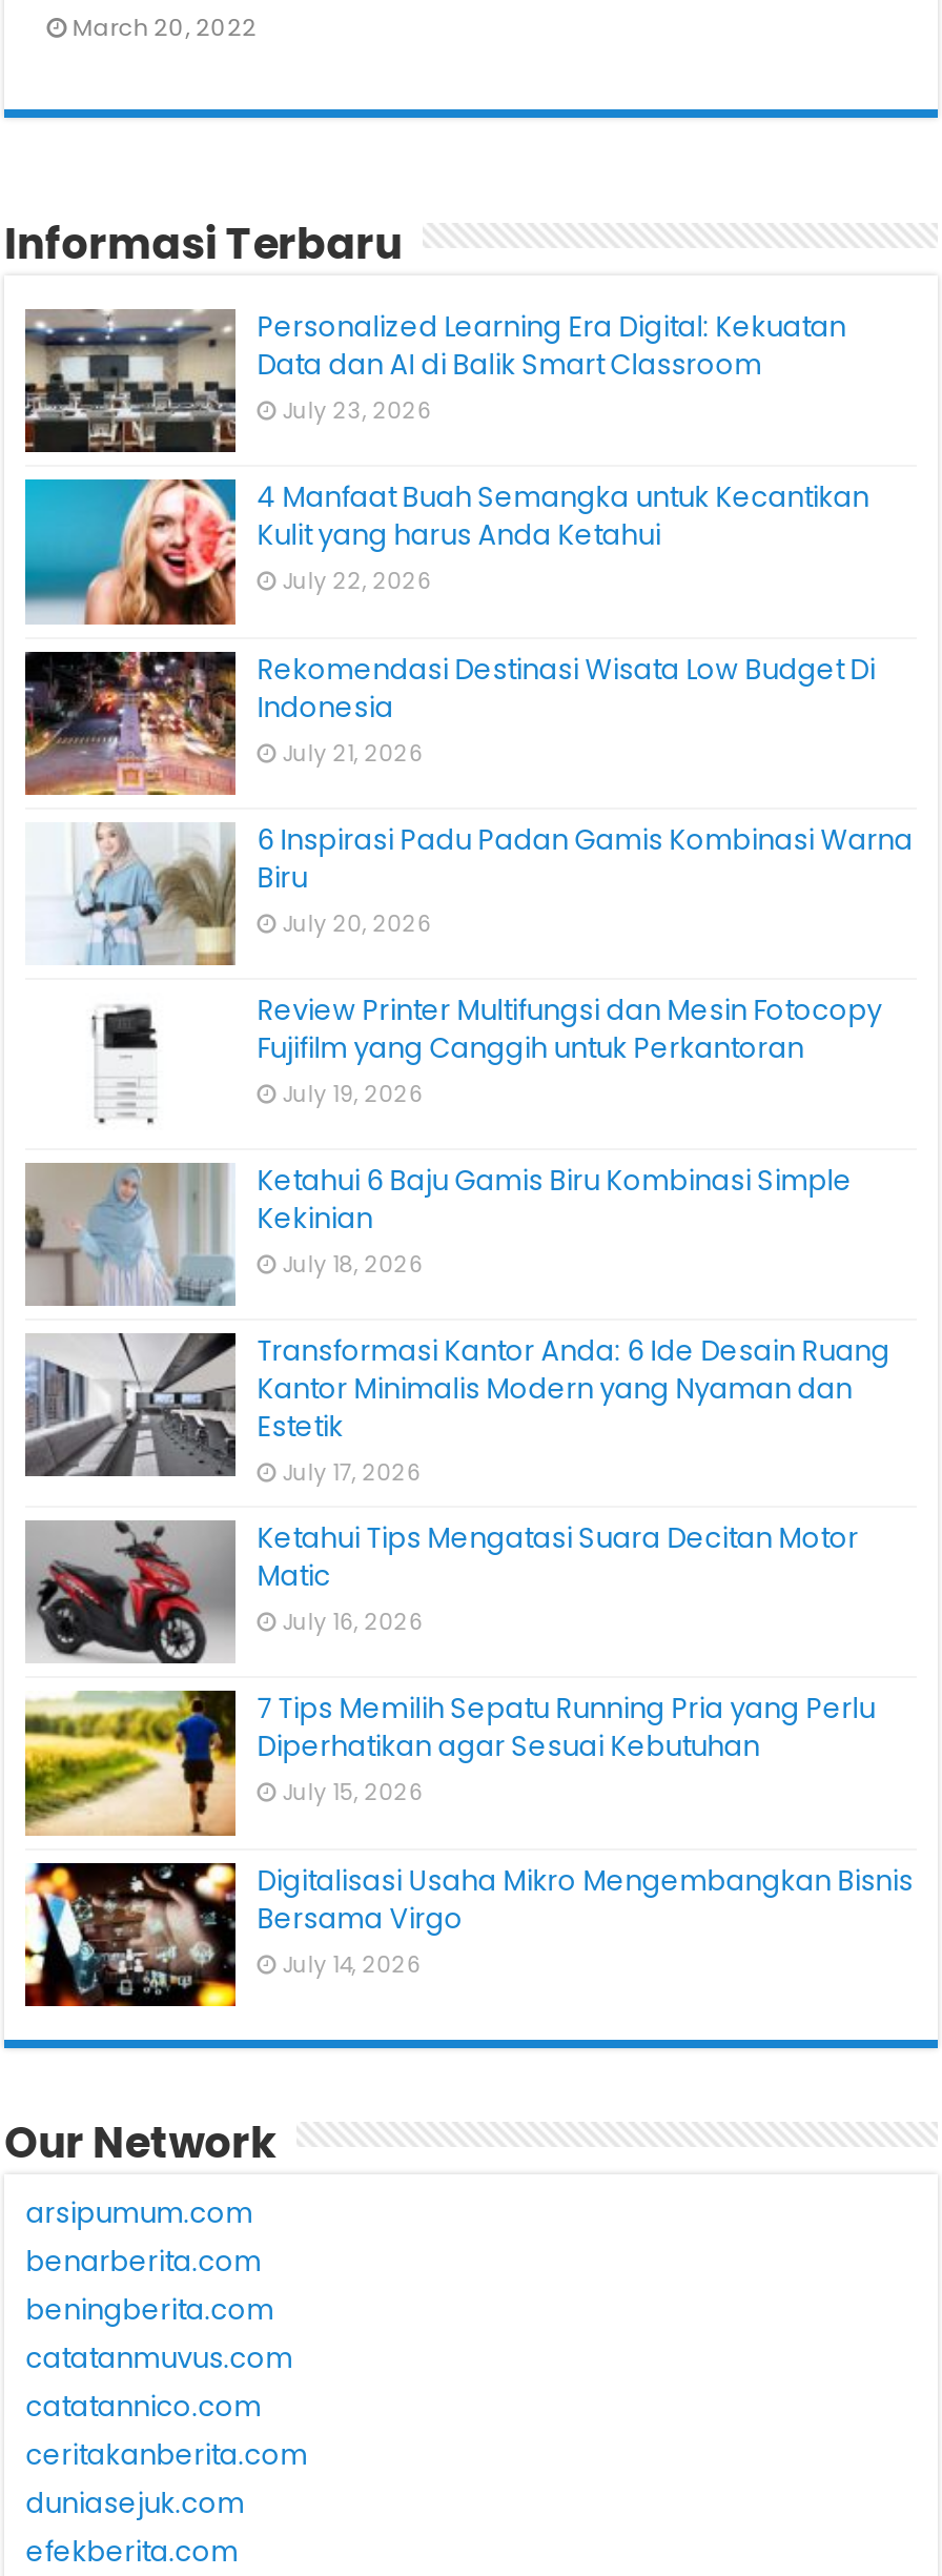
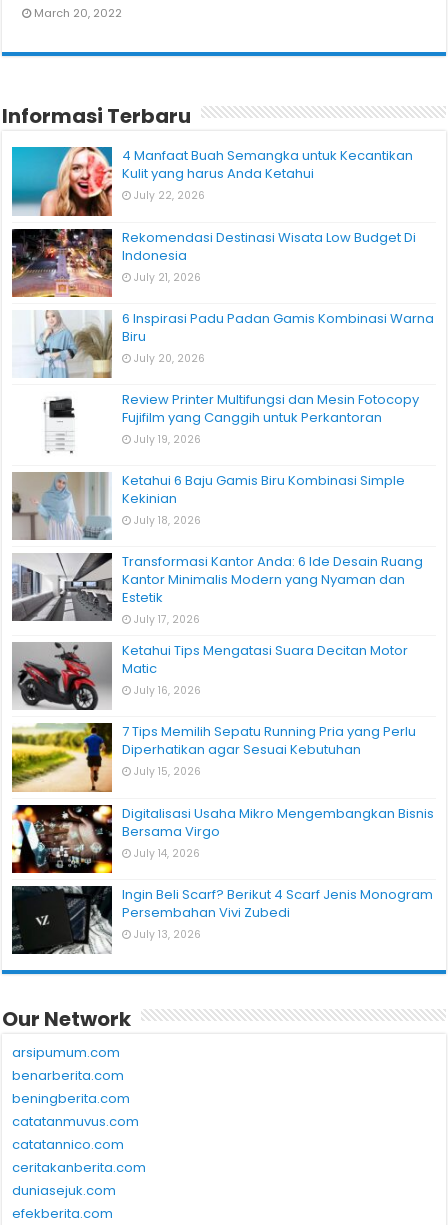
- [image]
- Personalized Learning Era Digital: Kekuatan
- Data dan AI di Balik Smart Classroom
- July 23, 2026

moved up: [image] | 4 Manfaat Buah Semangka untuk Kecantikan | Kulit yang harus Anda Ketahui | ... | Bersama Virgo | July 14, 2026

+ [image]
+ Ingin Beli Scarf? Berikut 4 Scarf Jenis Monogram
+ Persembahan Vivi Zubedi
+ July 13, 2026
